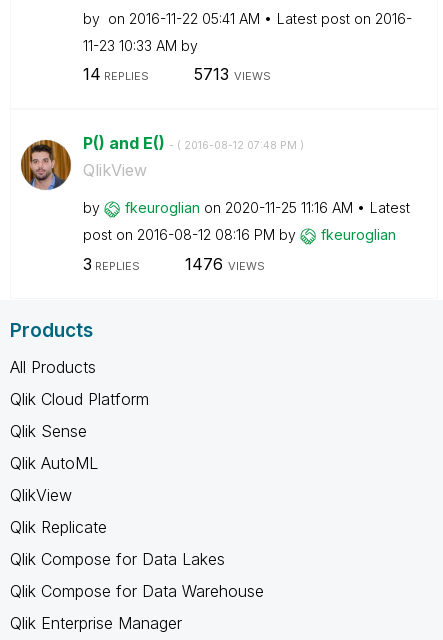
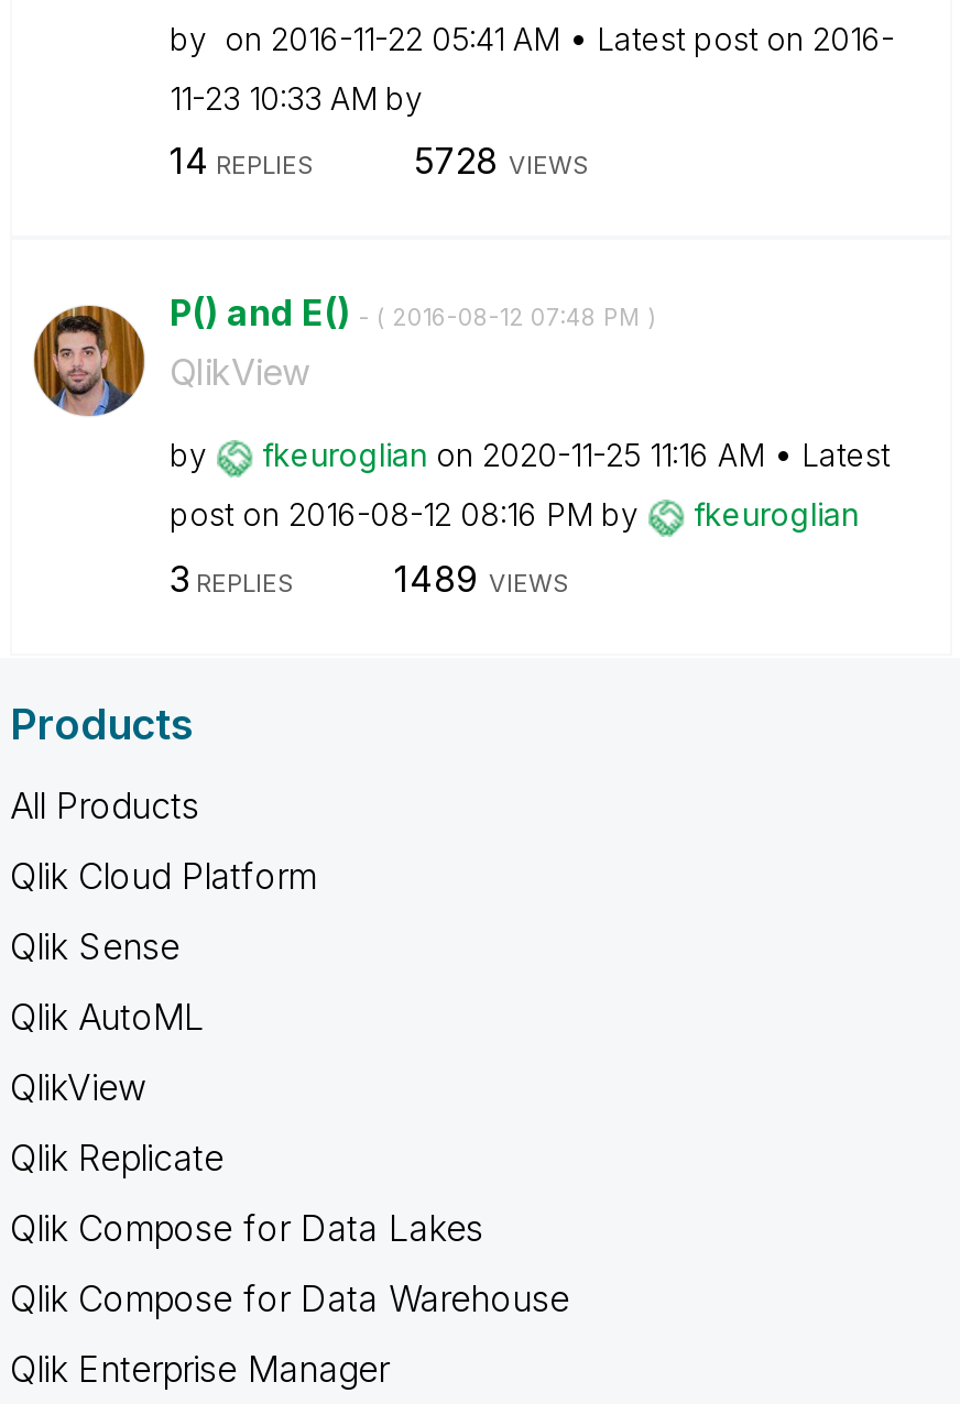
- 5713 VIEWS
+ 5728 VIEWS

- 1476 VIEWS
+ 1489 VIEWS
